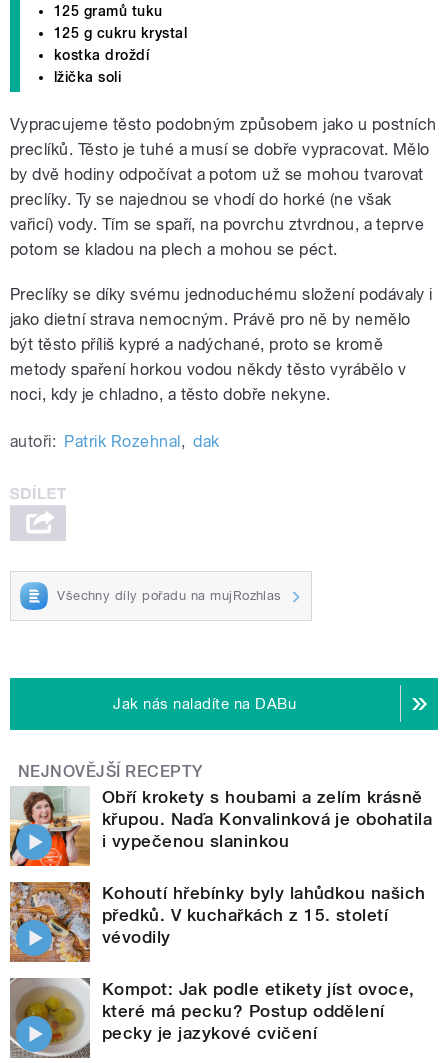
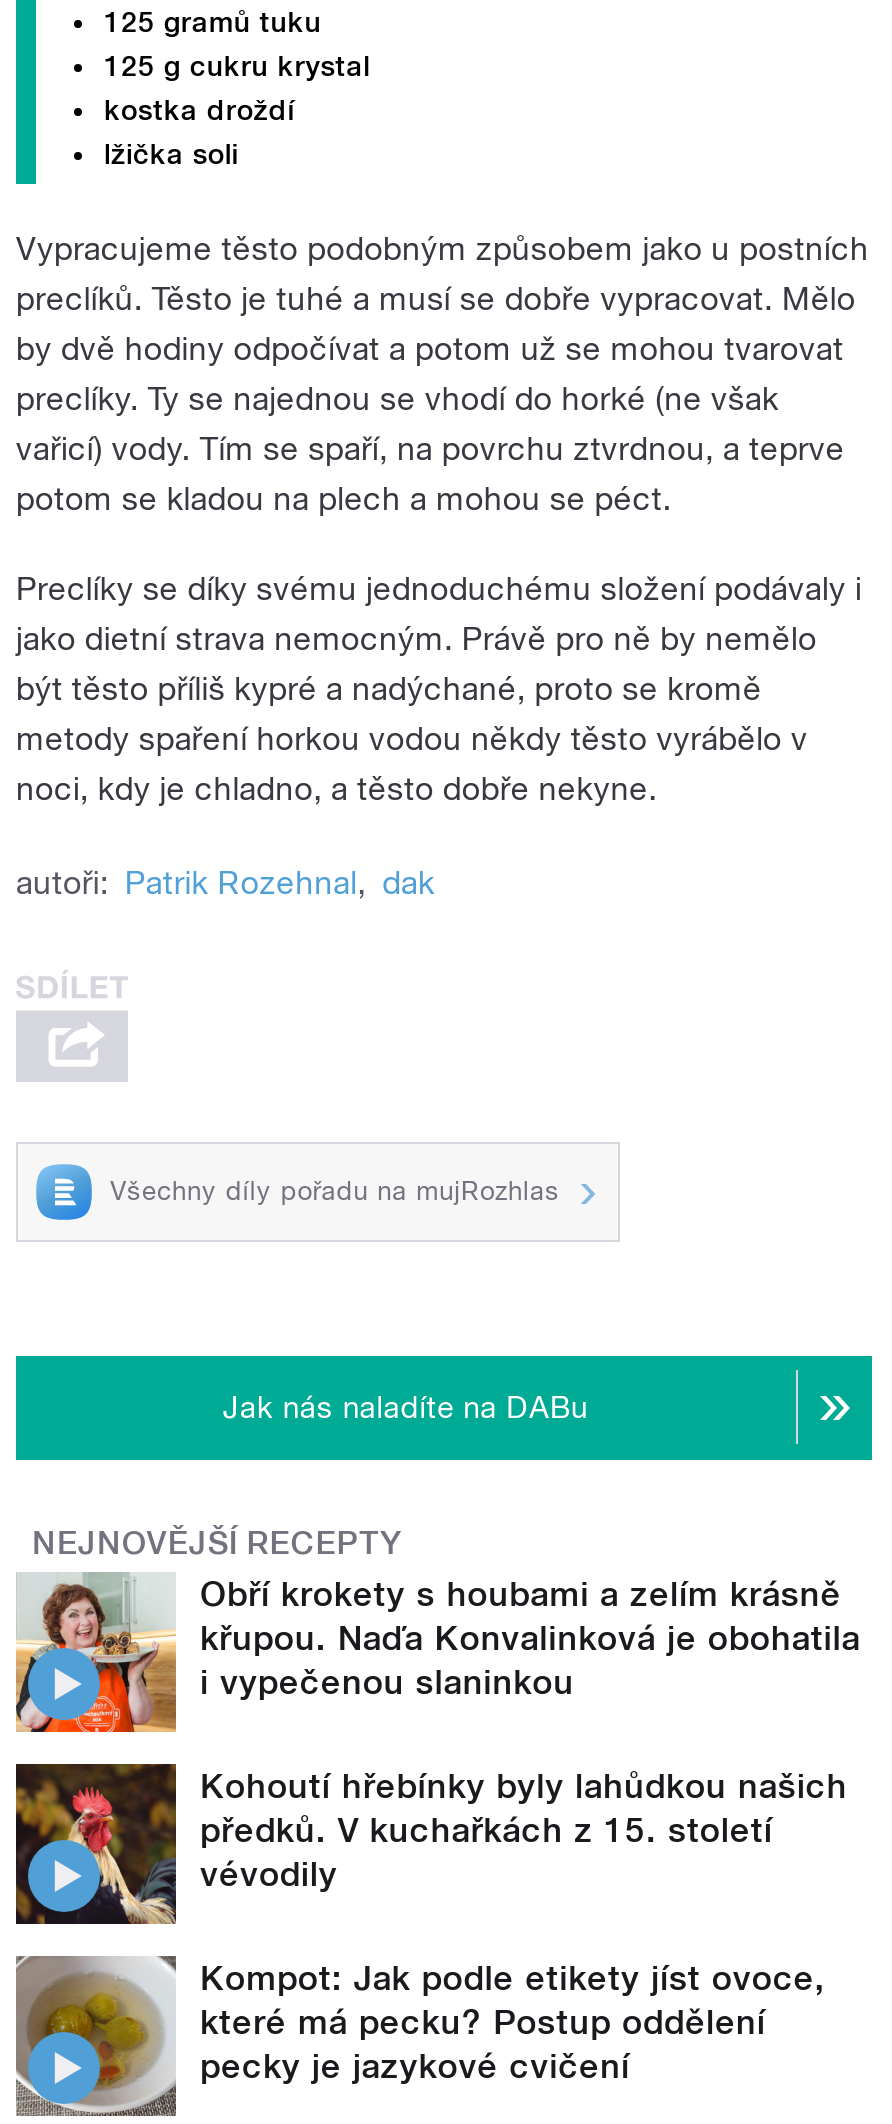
- [image]
+ [image]
